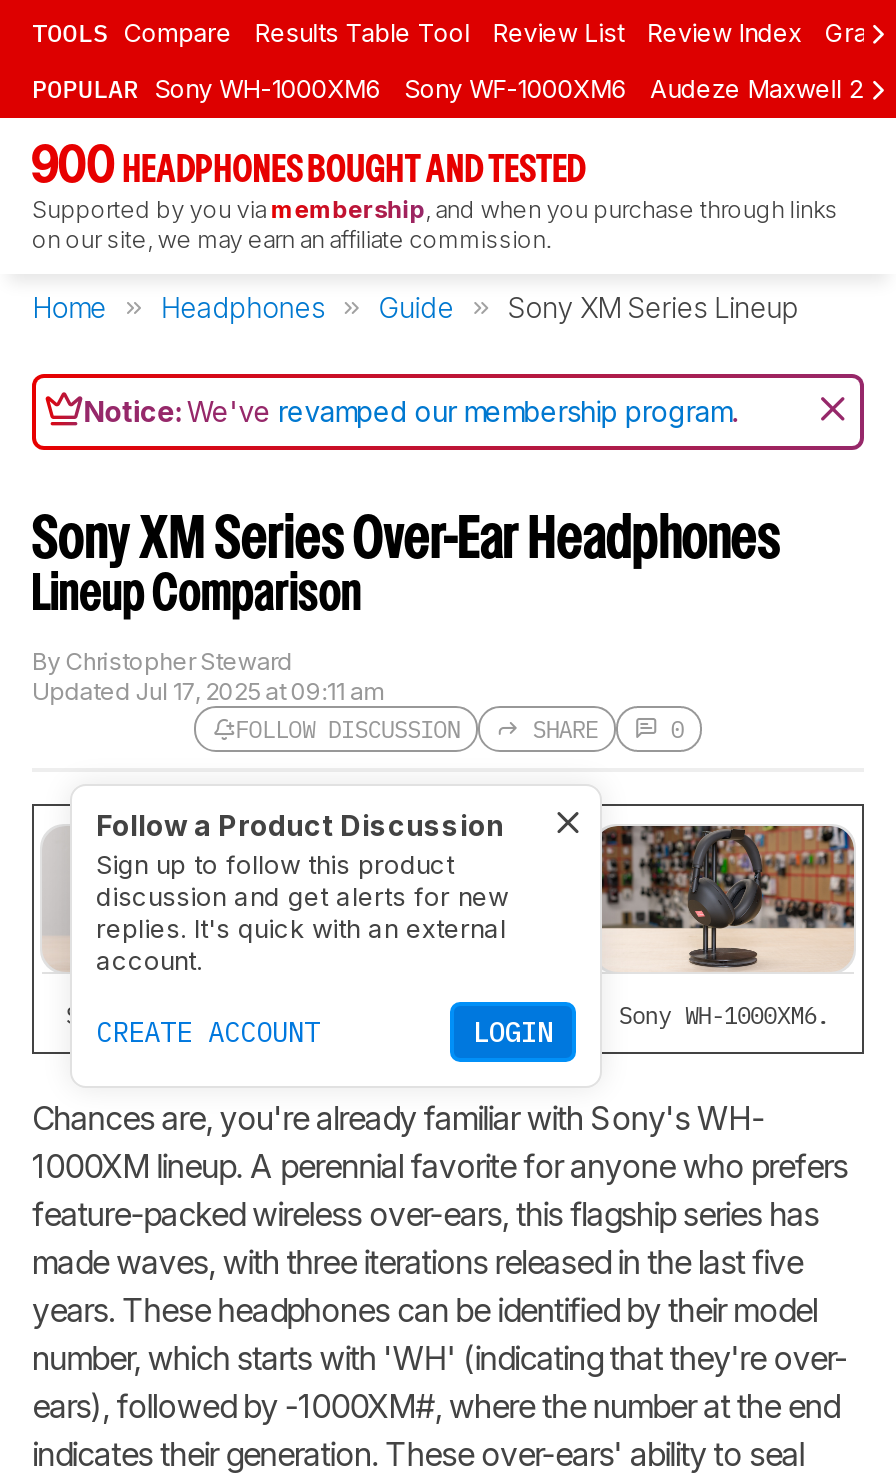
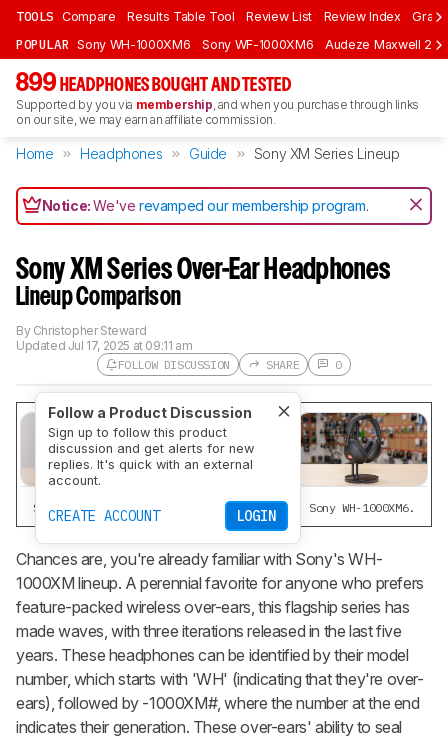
- 900 HEADPHONES BOUGHT AND TESTED
+ 899 HEADPHONES BOUGHT AND TESTED
